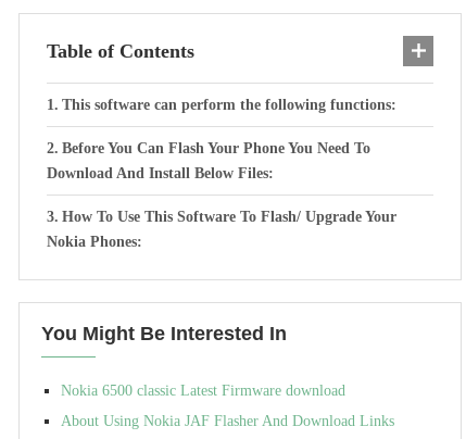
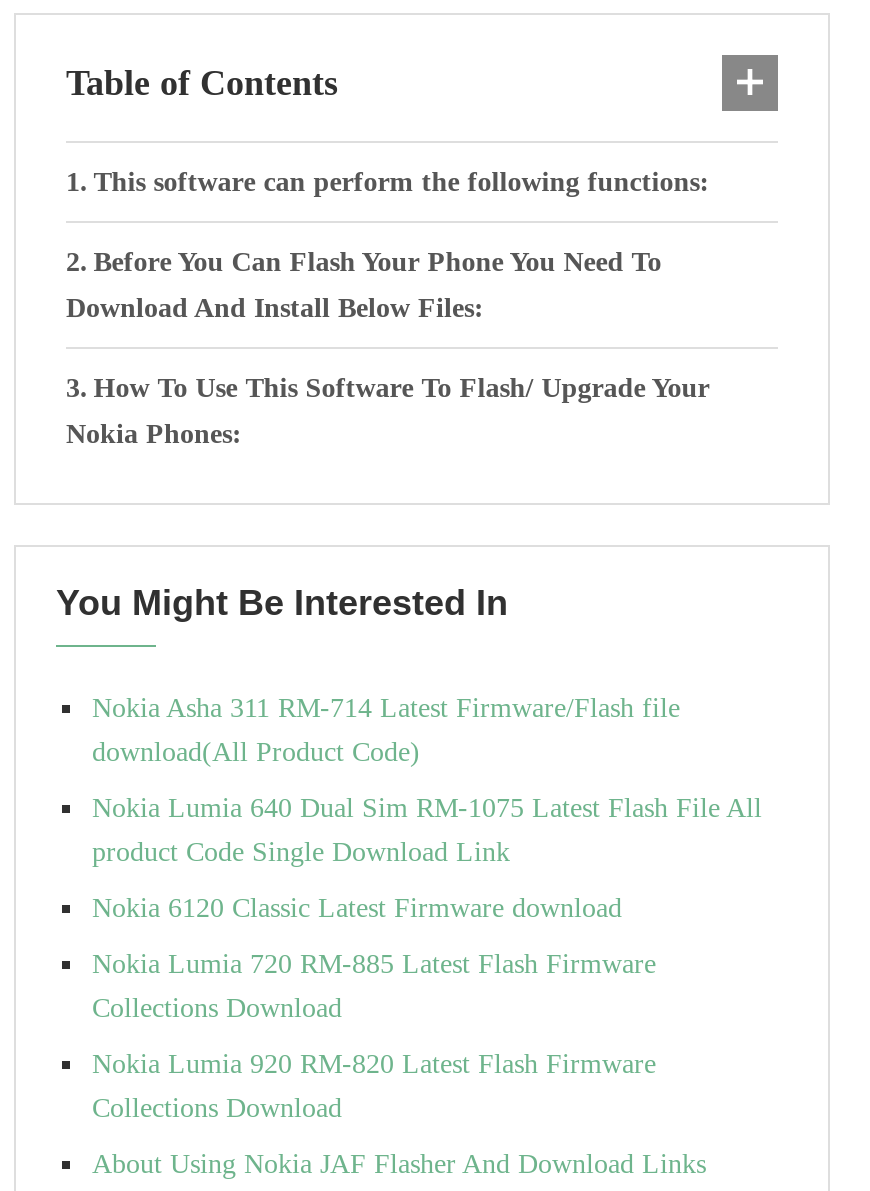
- Nokia 6500 classic Latest Firmware download
+ Nokia Asha 311 RM-714 Latest Firmware/Flash file
+ download(All Product Code)
+ Nokia Lumia 640 Dual Sim RM-1075 Latest Flash File All
+ product Code Single Download Link
+ Nokia 6120 Classic Latest Firmware download
+ Nokia Lumia 720 RM-885 Latest Flash Firmware
+ Collections Download
+ Nokia Lumia 920 RM-820 Latest Flash Firmware
+ Collections Download
